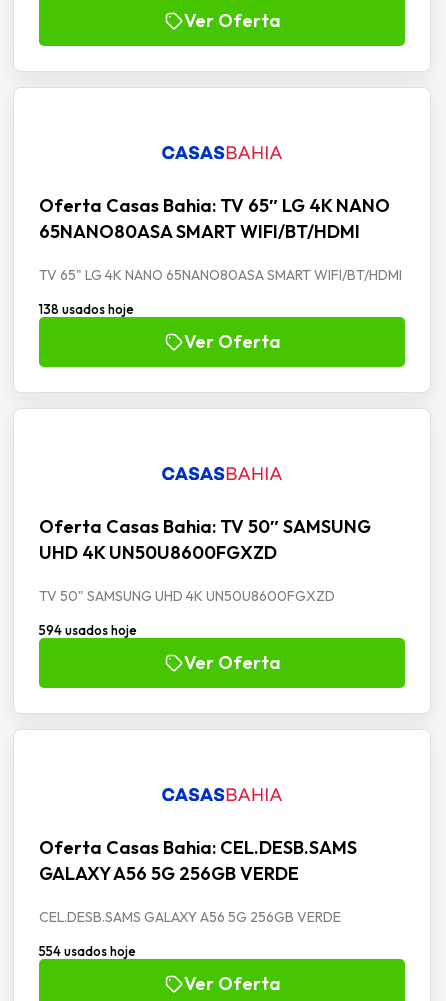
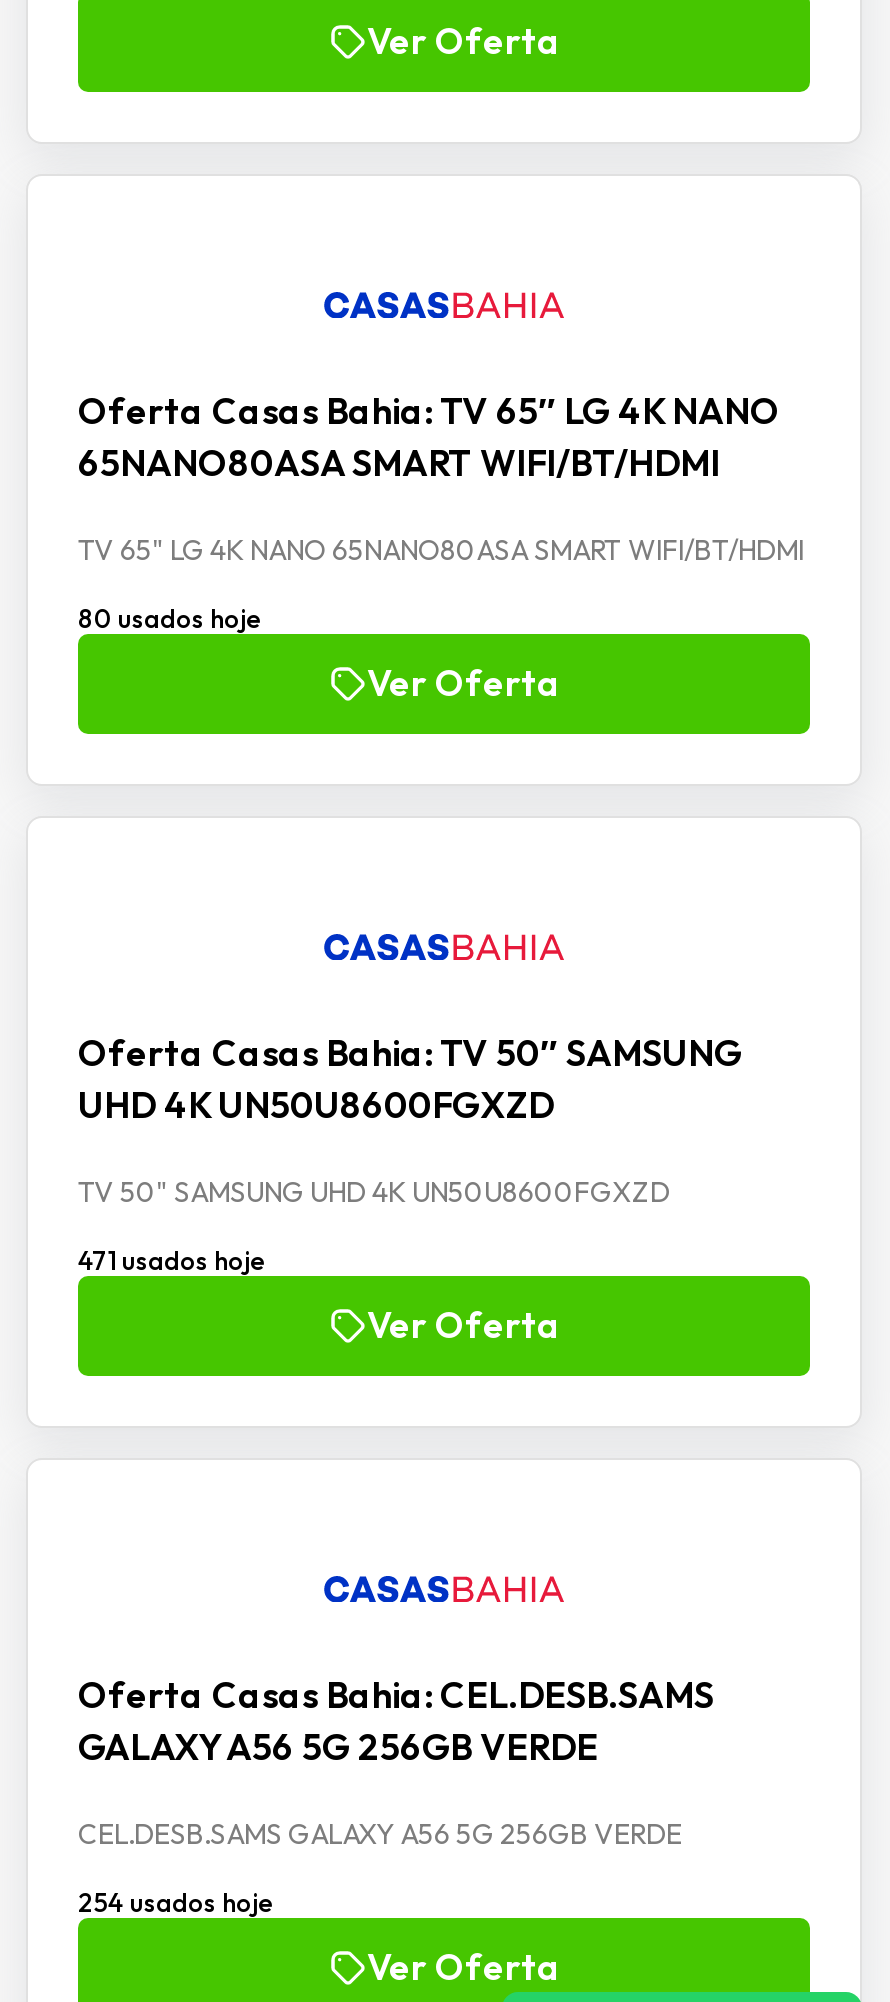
- 138 usados hoje
+ 80 usados hoje

- 594 usados hoje
+ 471 usados hoje

- 554 usados hoje
+ 254 usados hoje
